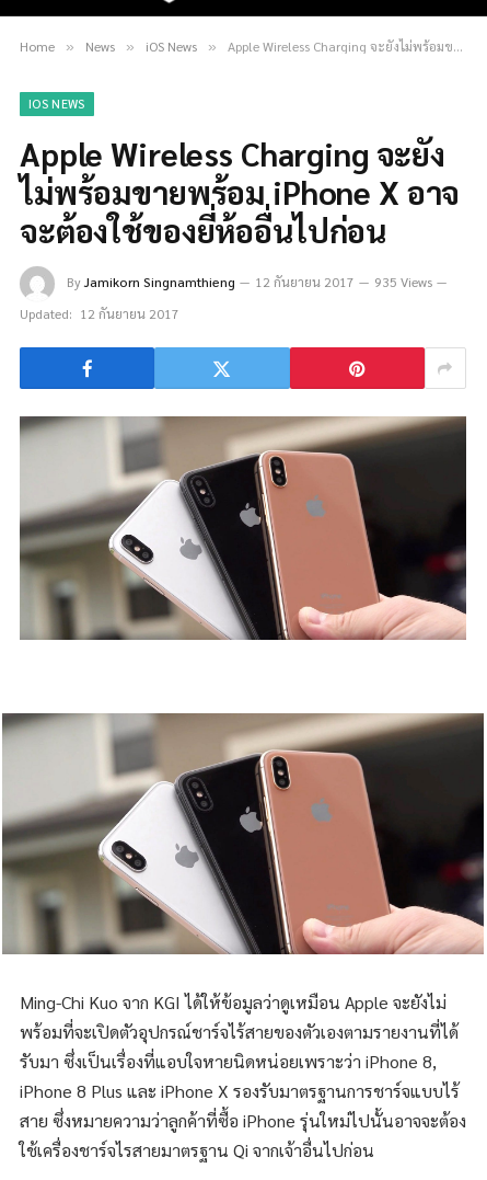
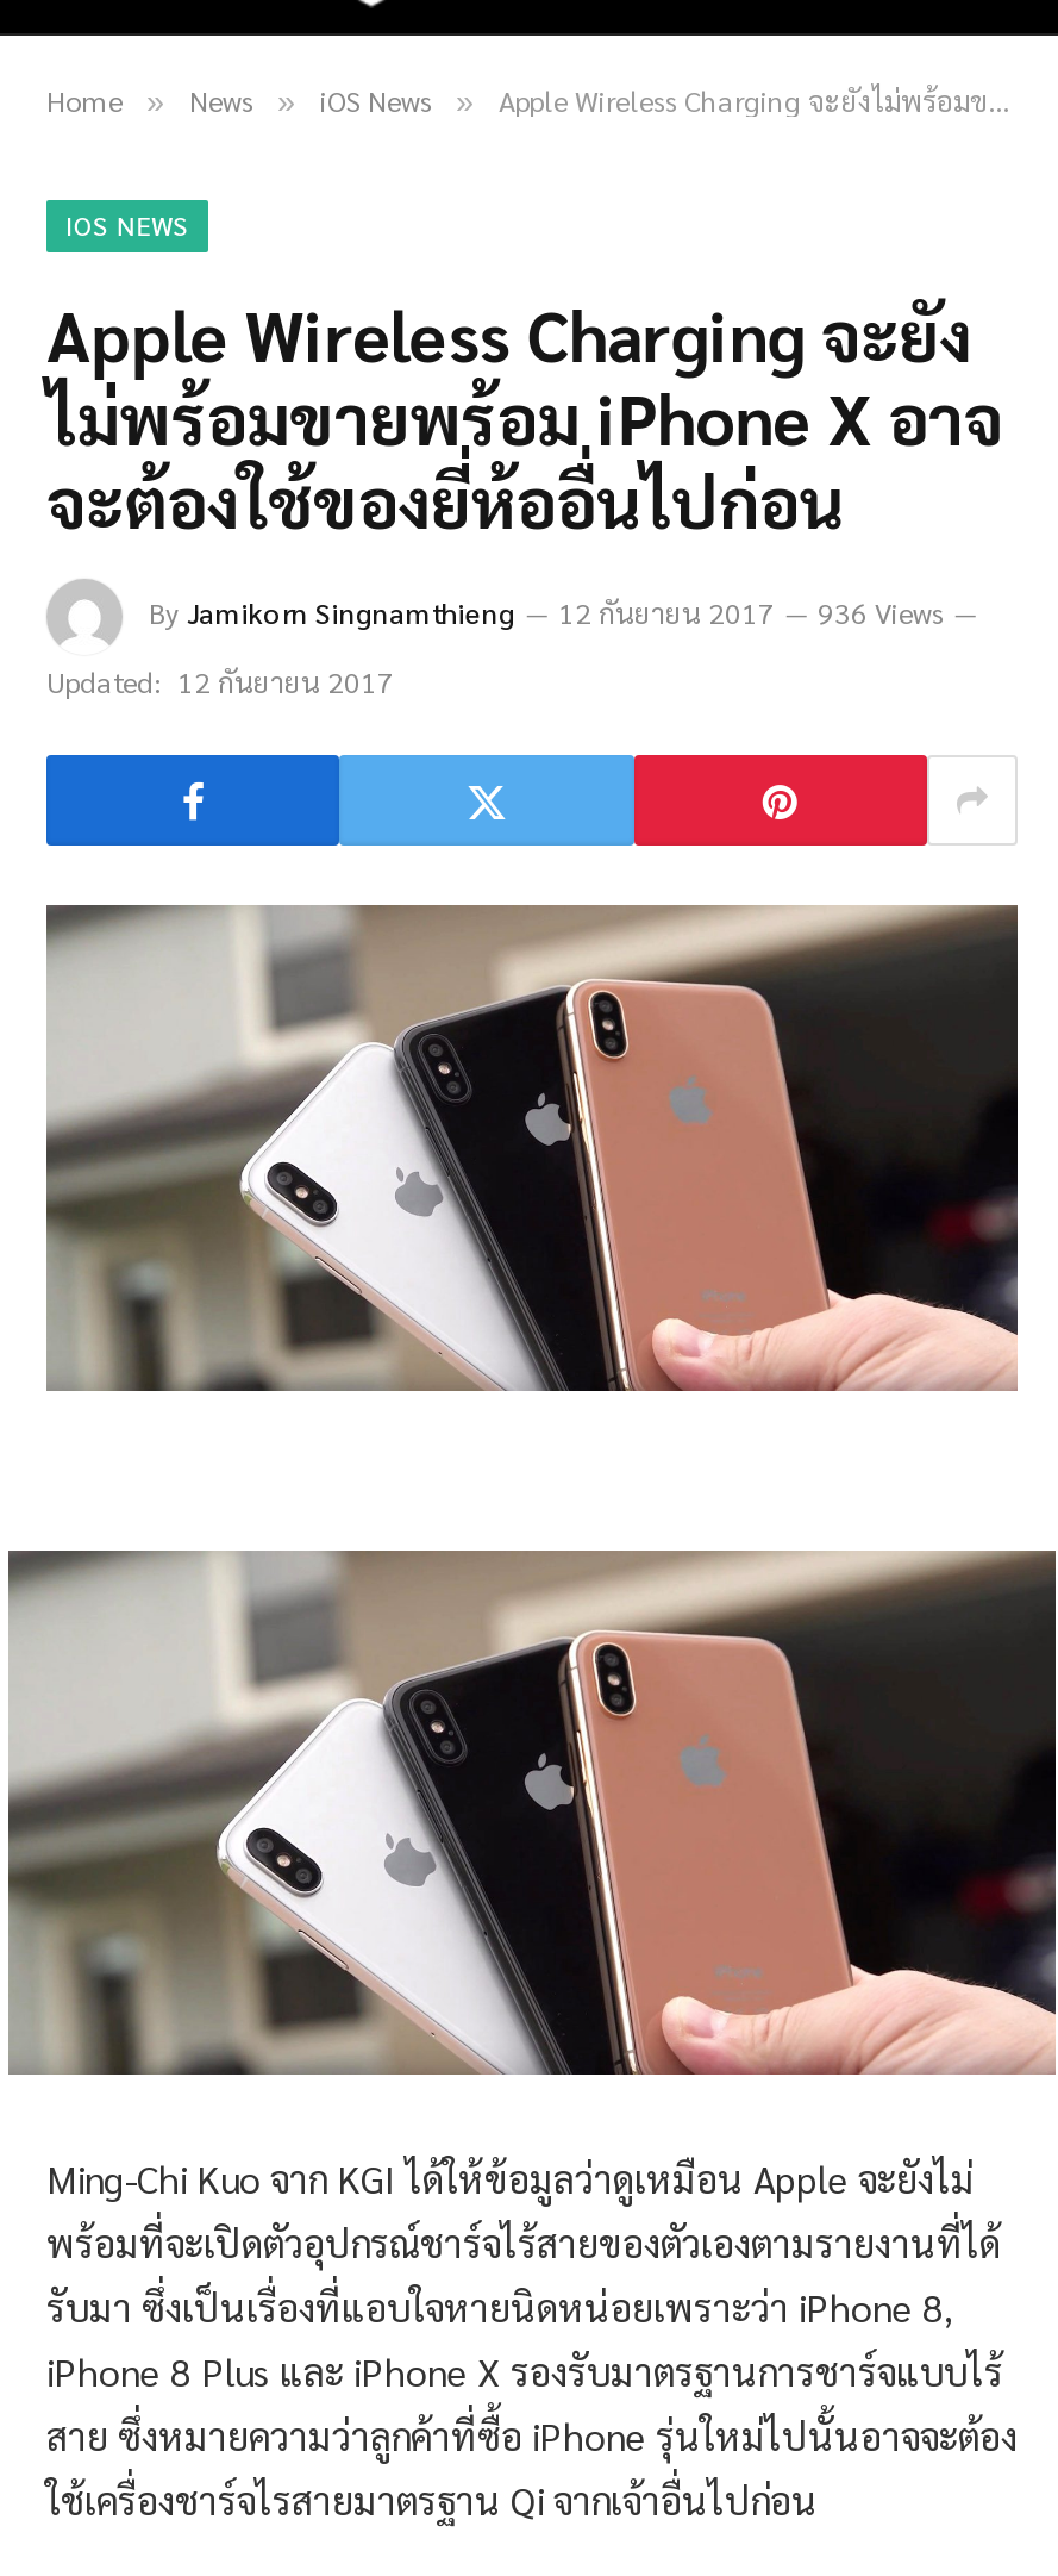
- By Jamikorn Singnamthieng 12 กันยายน 2017 935 Views
+ By Jamikorn Singnamthieng 12 กันยายน 2017 936 Views
